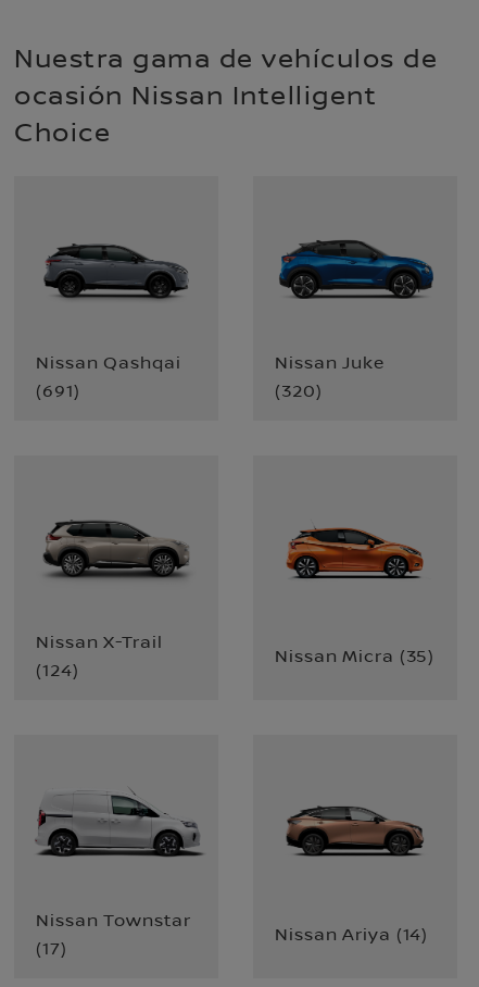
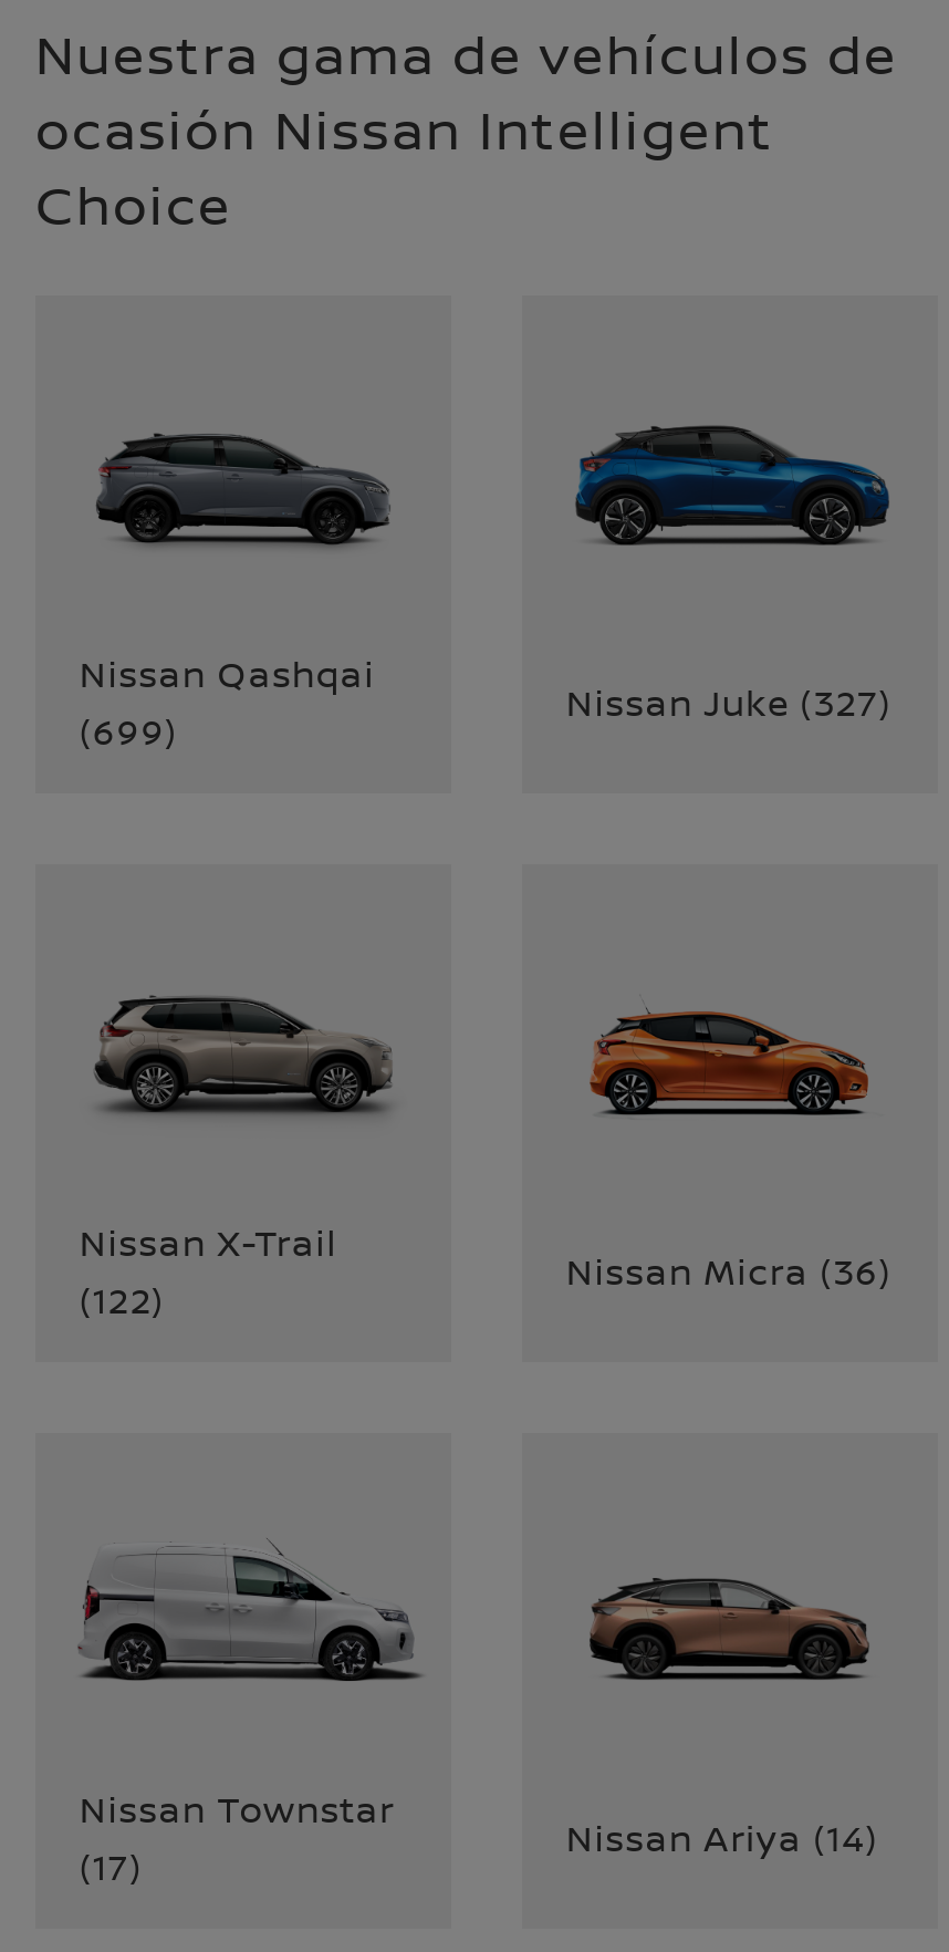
- Nissan Juke
- (320)
+ Nissan Juke (327)

- (691)
+ (699)

- Nissan Micra (35)
+ Nissan Micra (36)

- (124)
+ (122)
